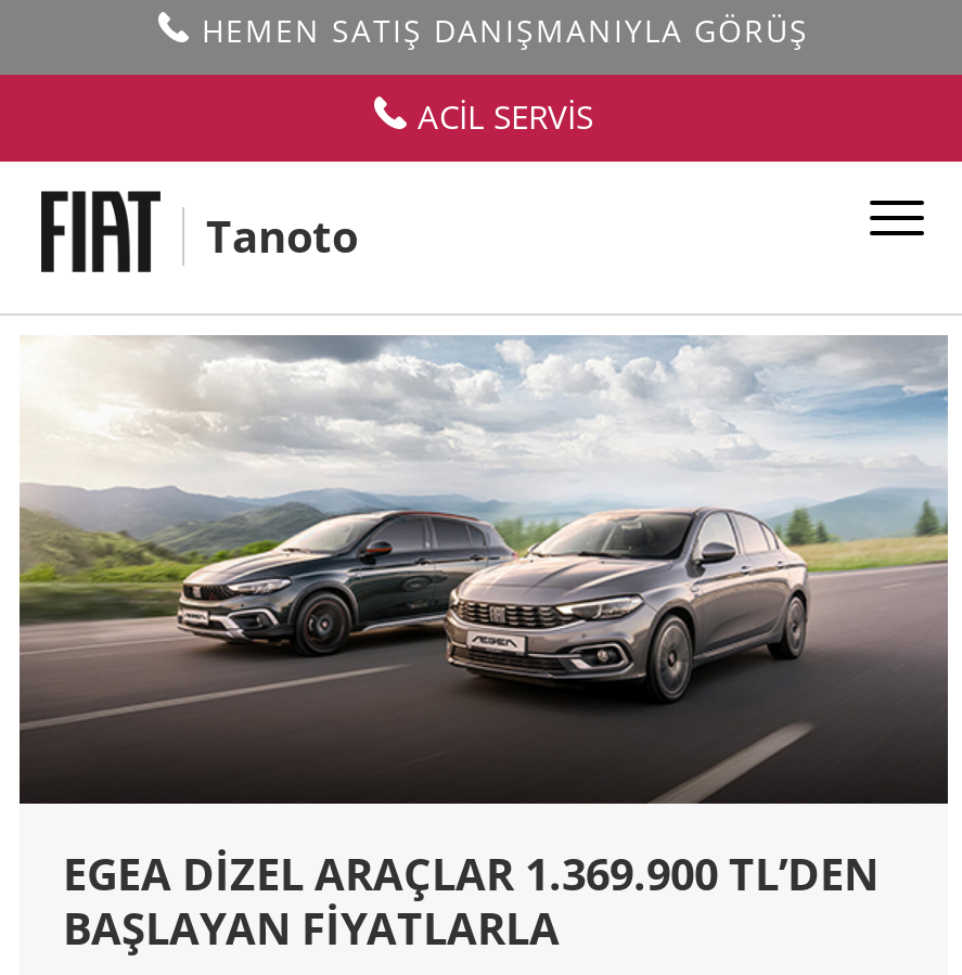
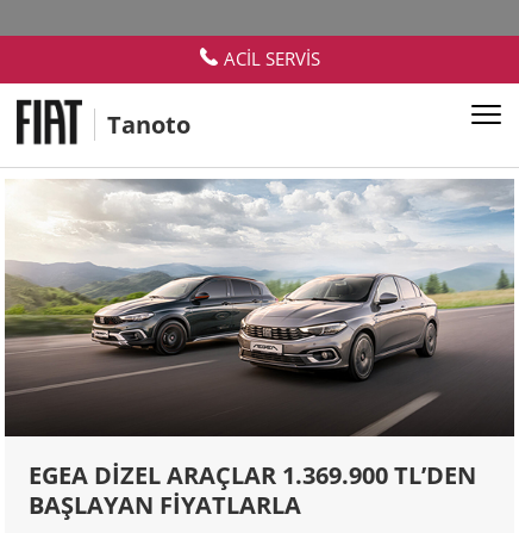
- HEMEN SATIŞ DANIŞMANIYLA GÖRÜŞ
